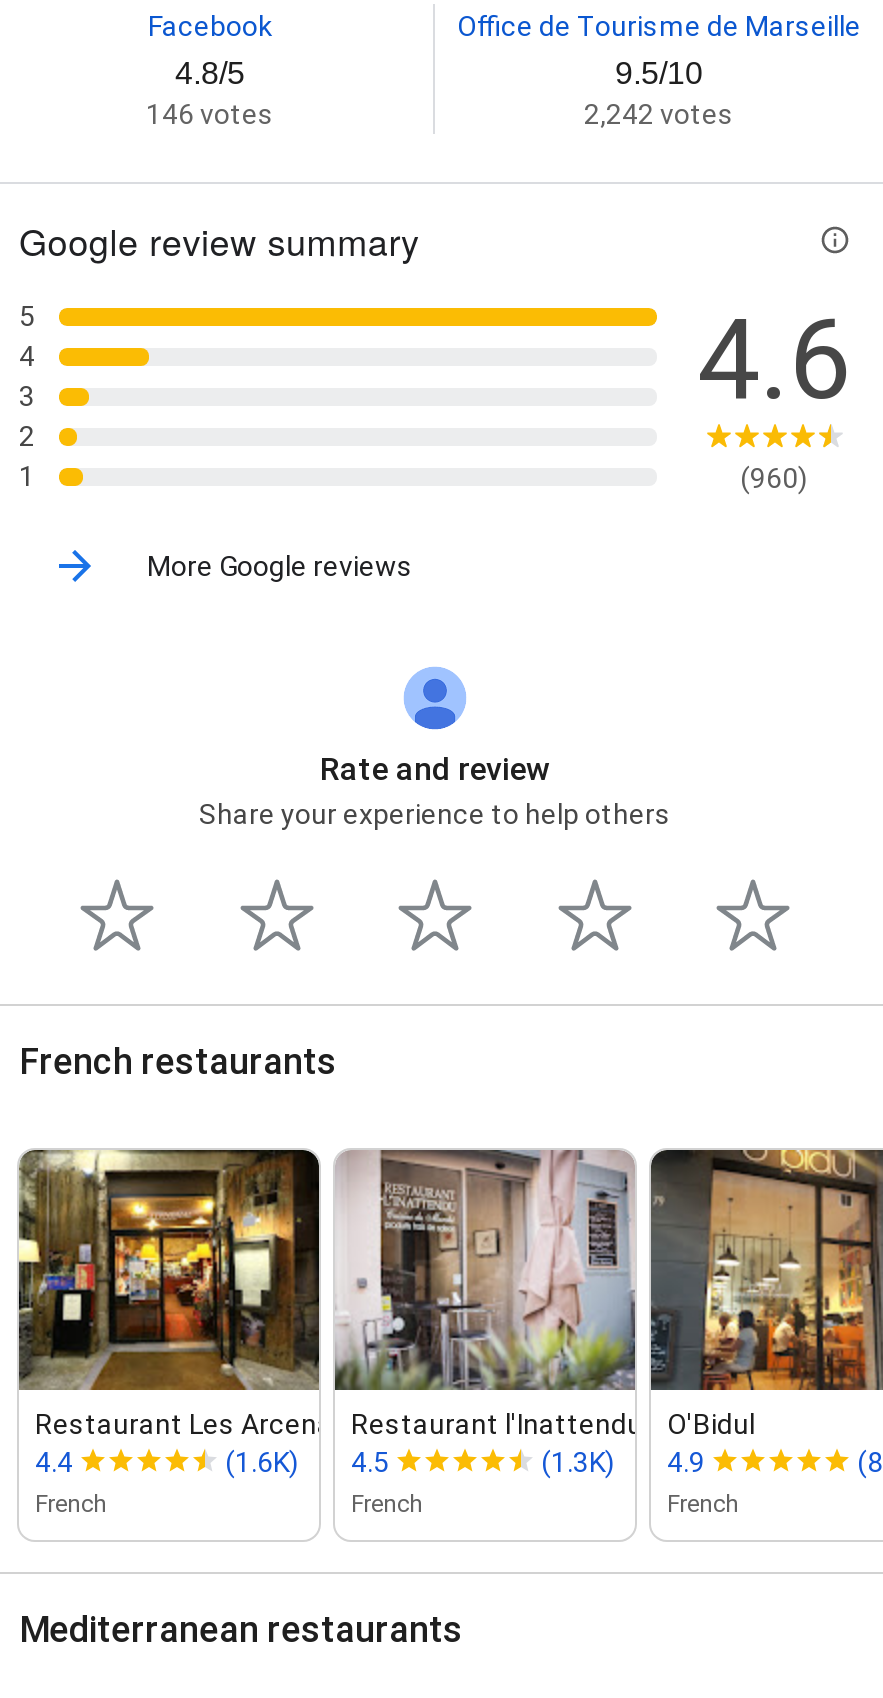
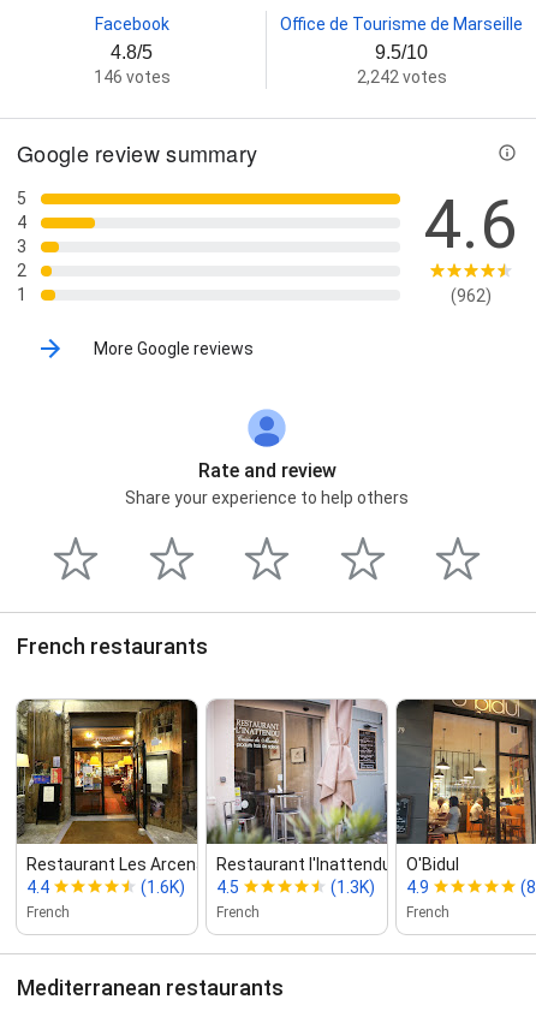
- (960)
+ (962)
